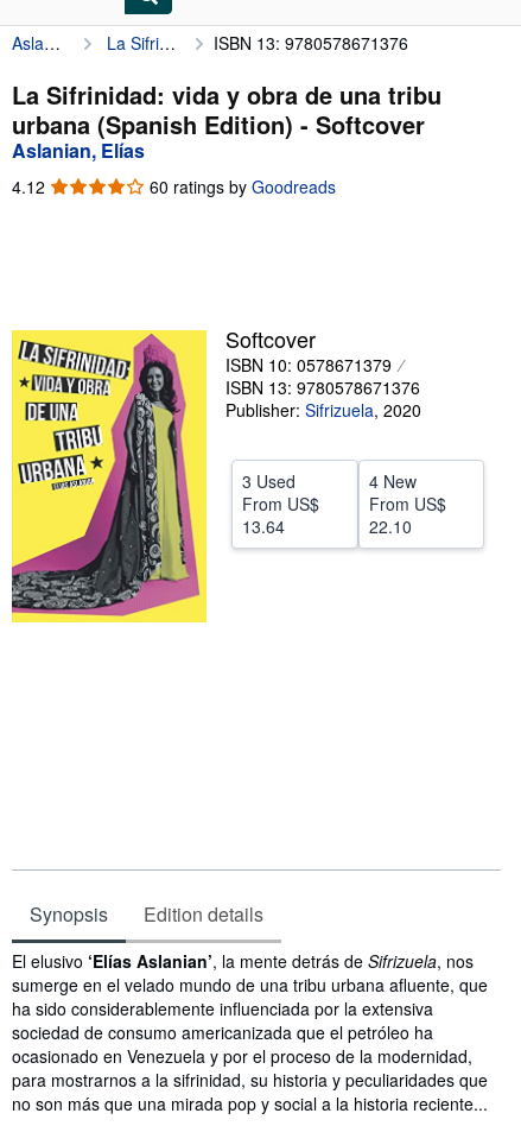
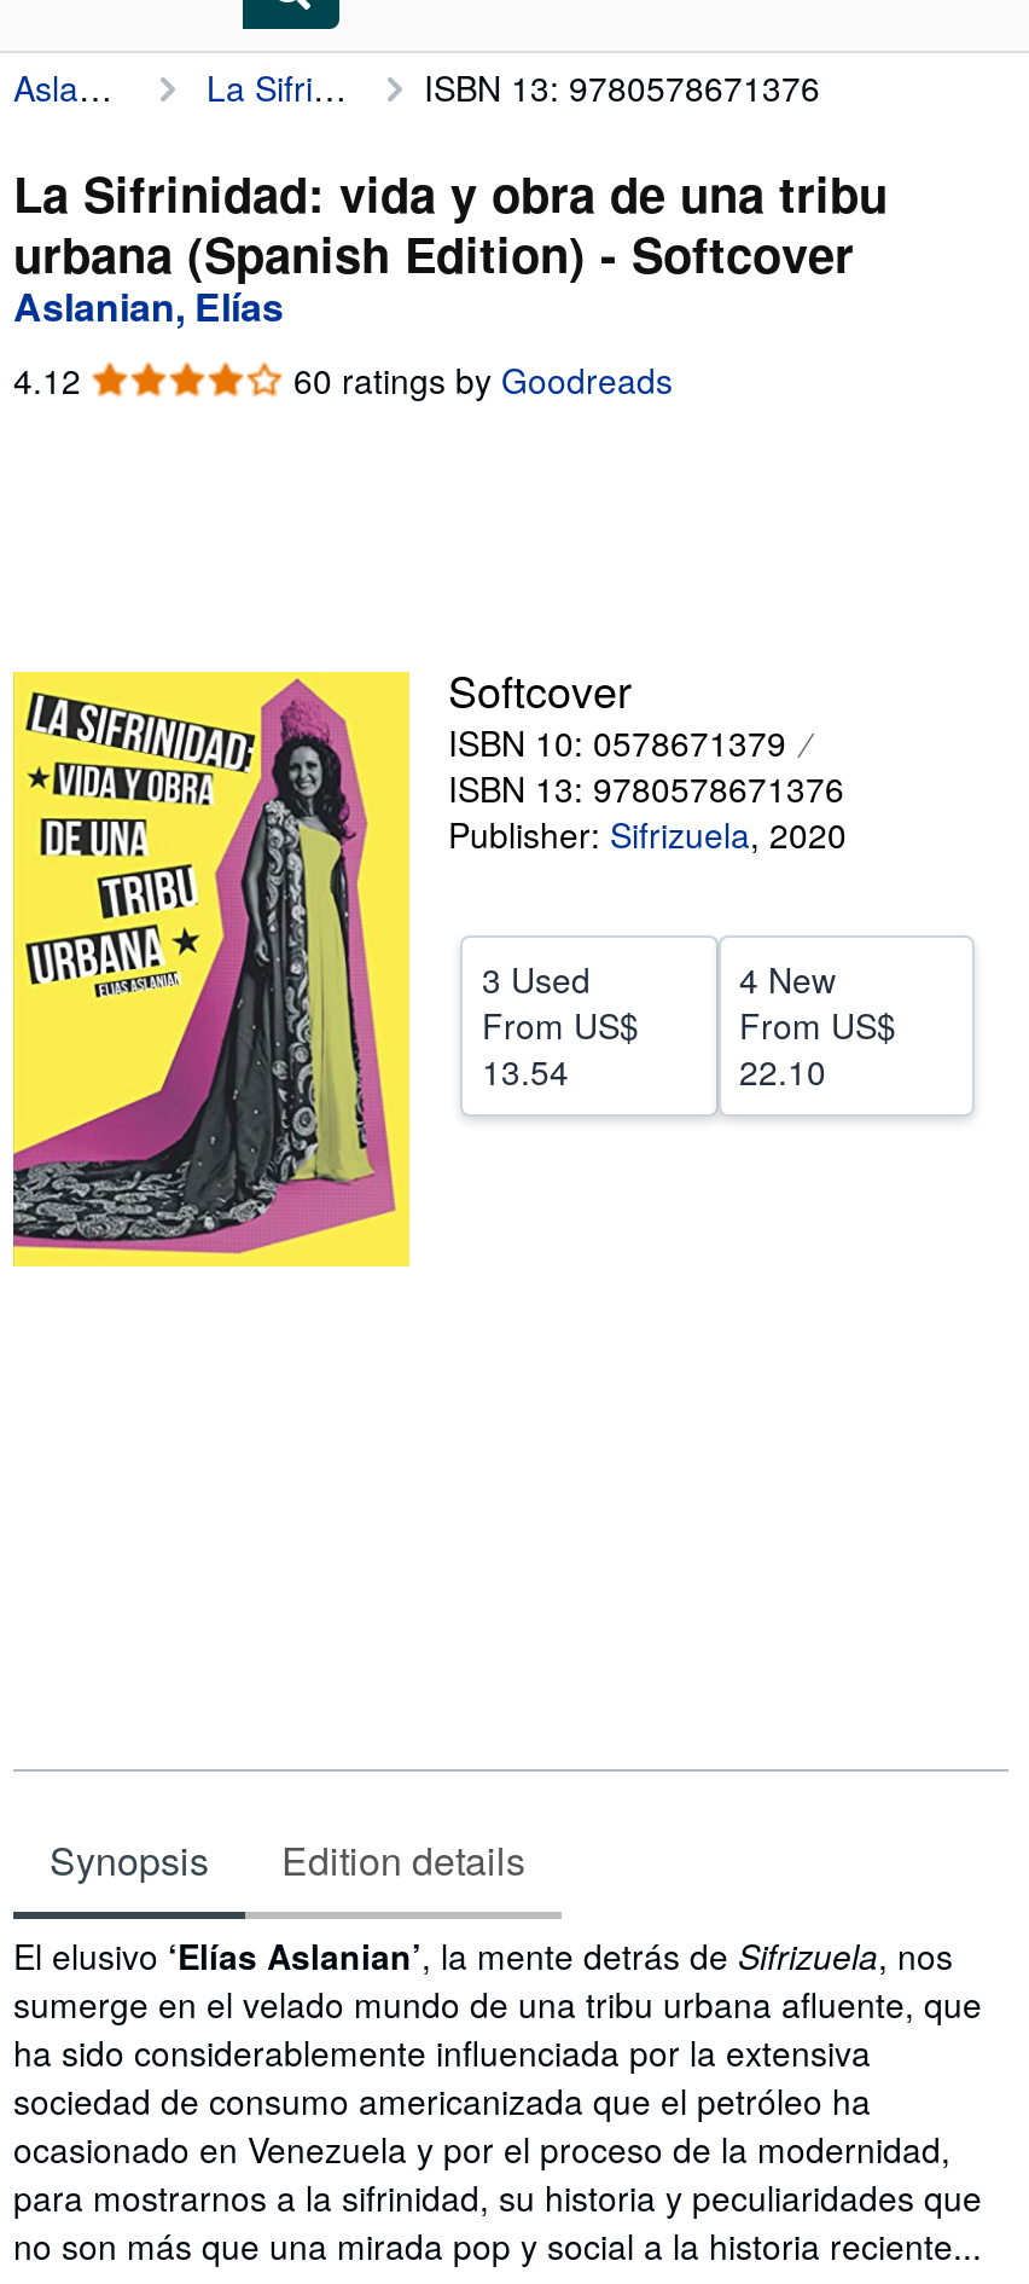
- 13.64
+ 13.54
